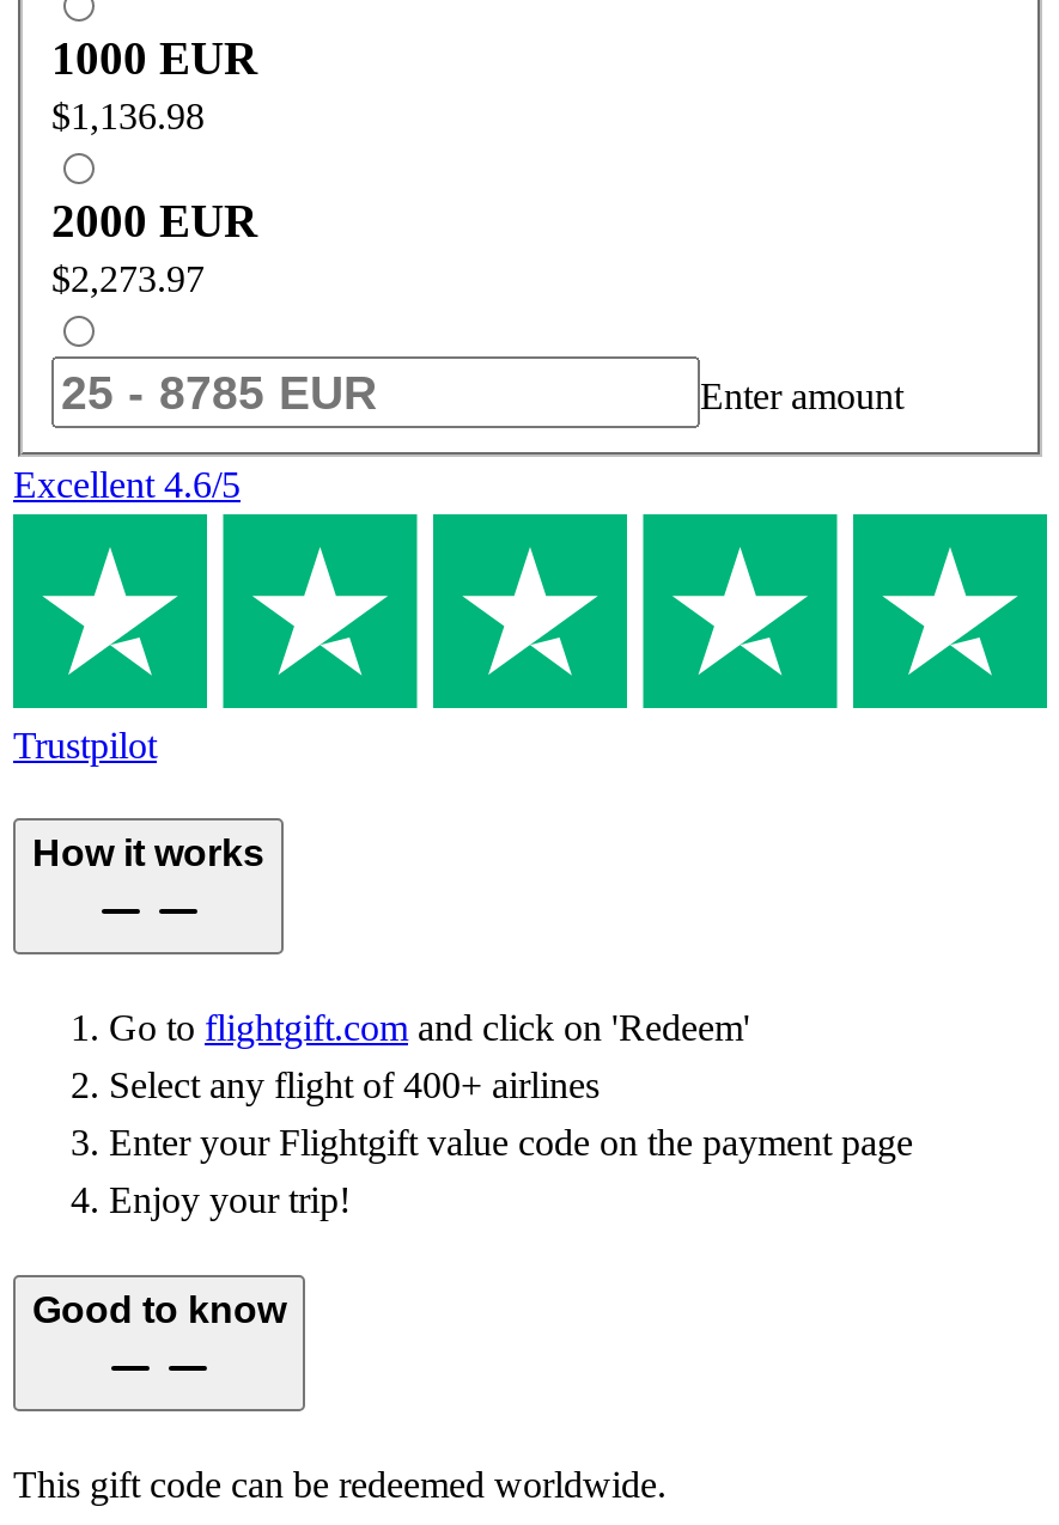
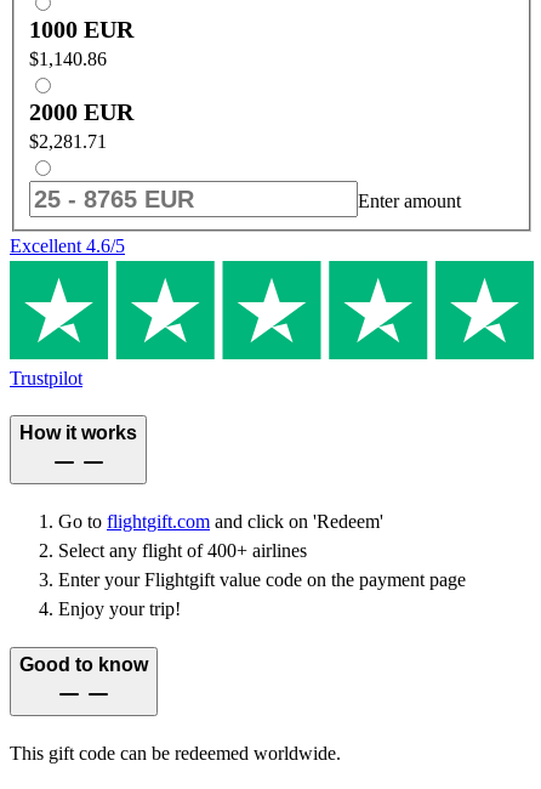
- $1,136.98
+ $1,140.86

- $2,273.97
+ $2,281.71
